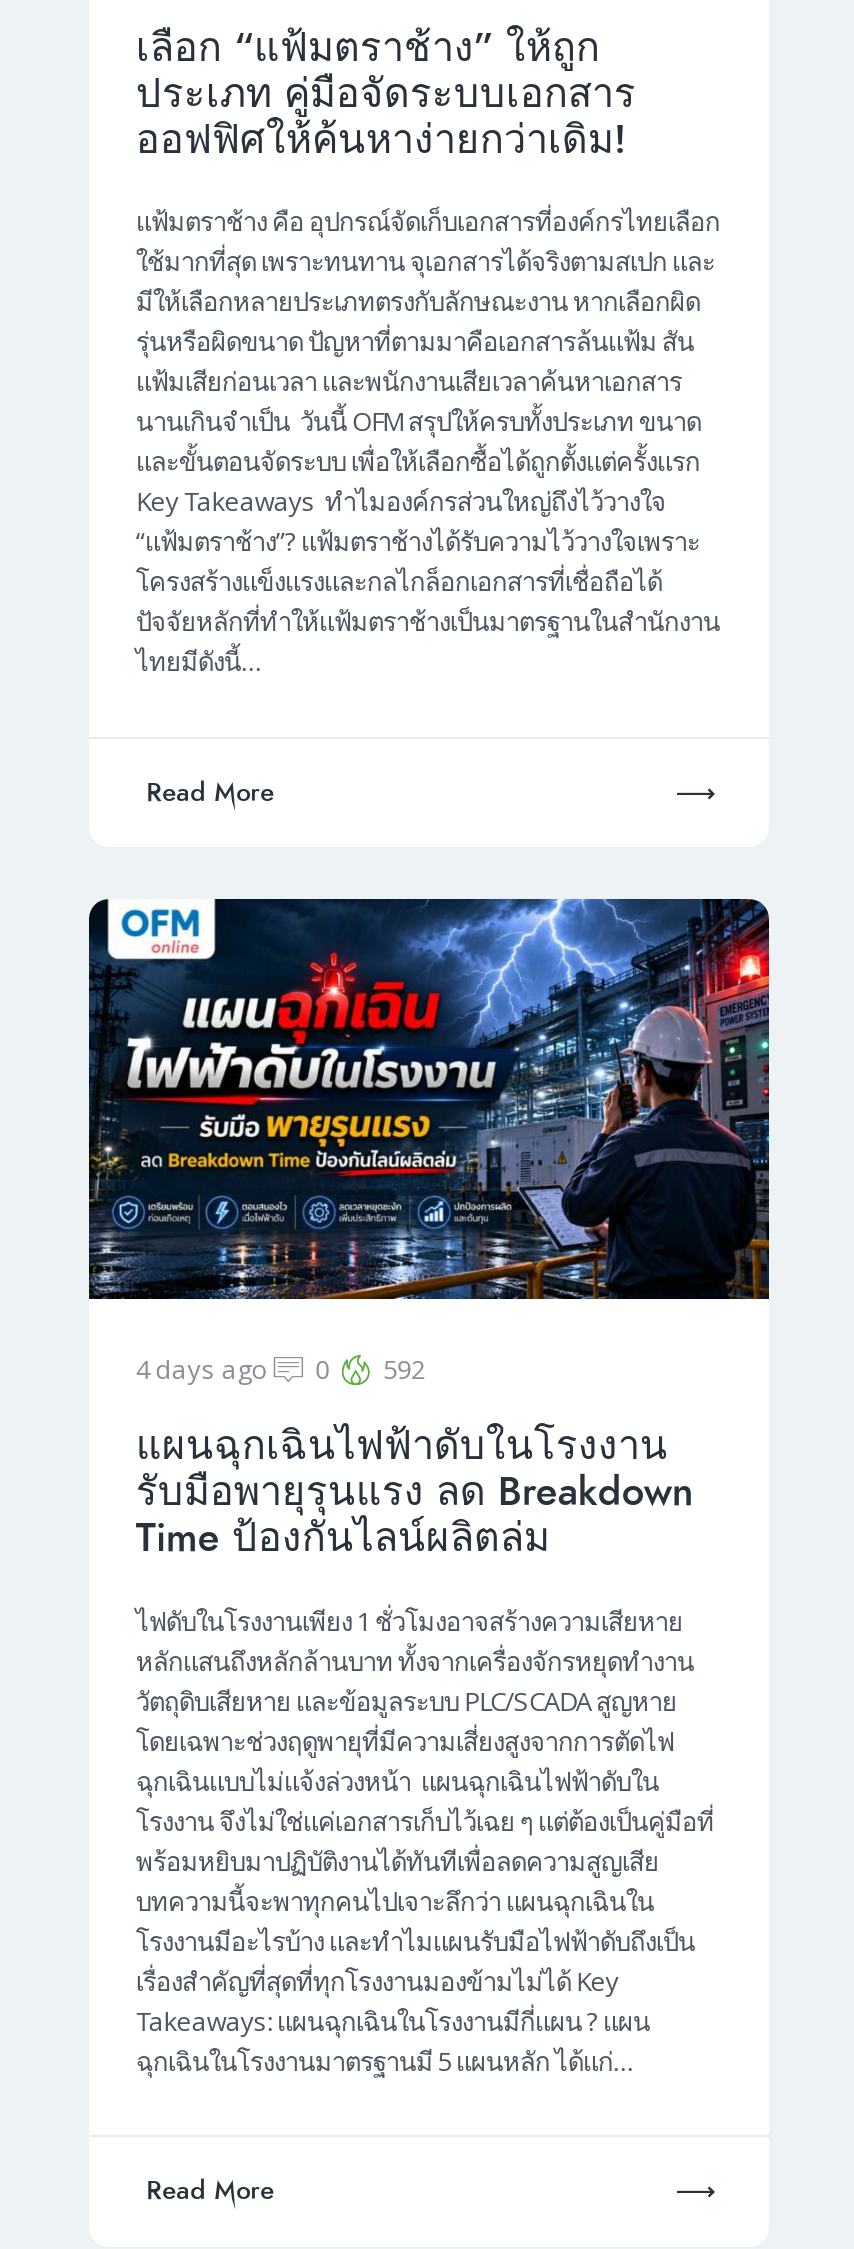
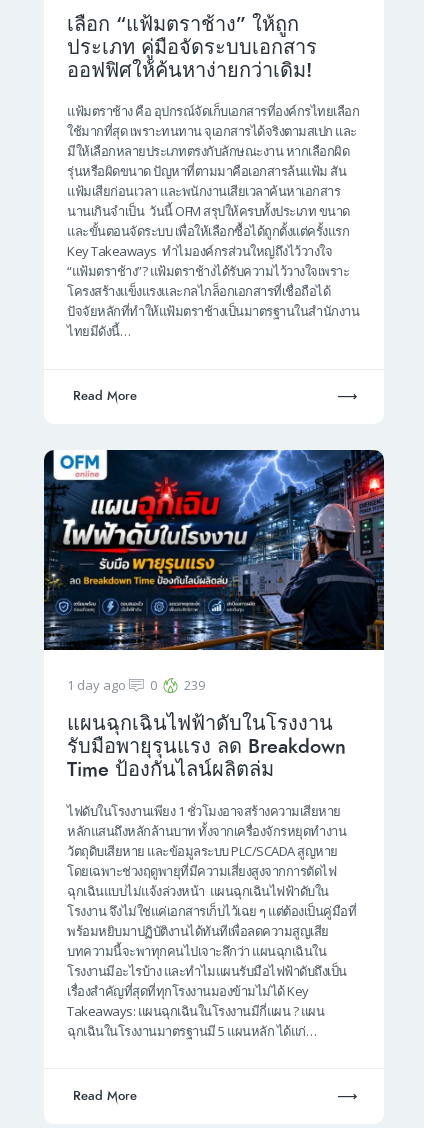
- 4 days ago
+ 1 day ago

- 592
+ 239
